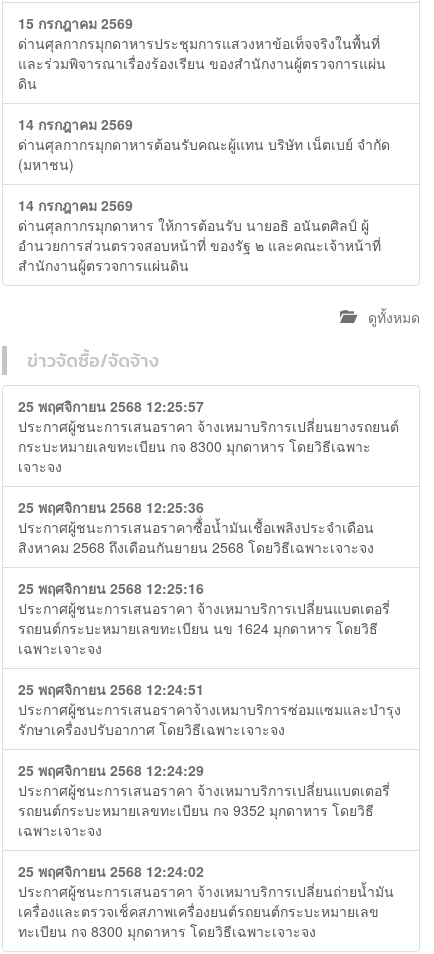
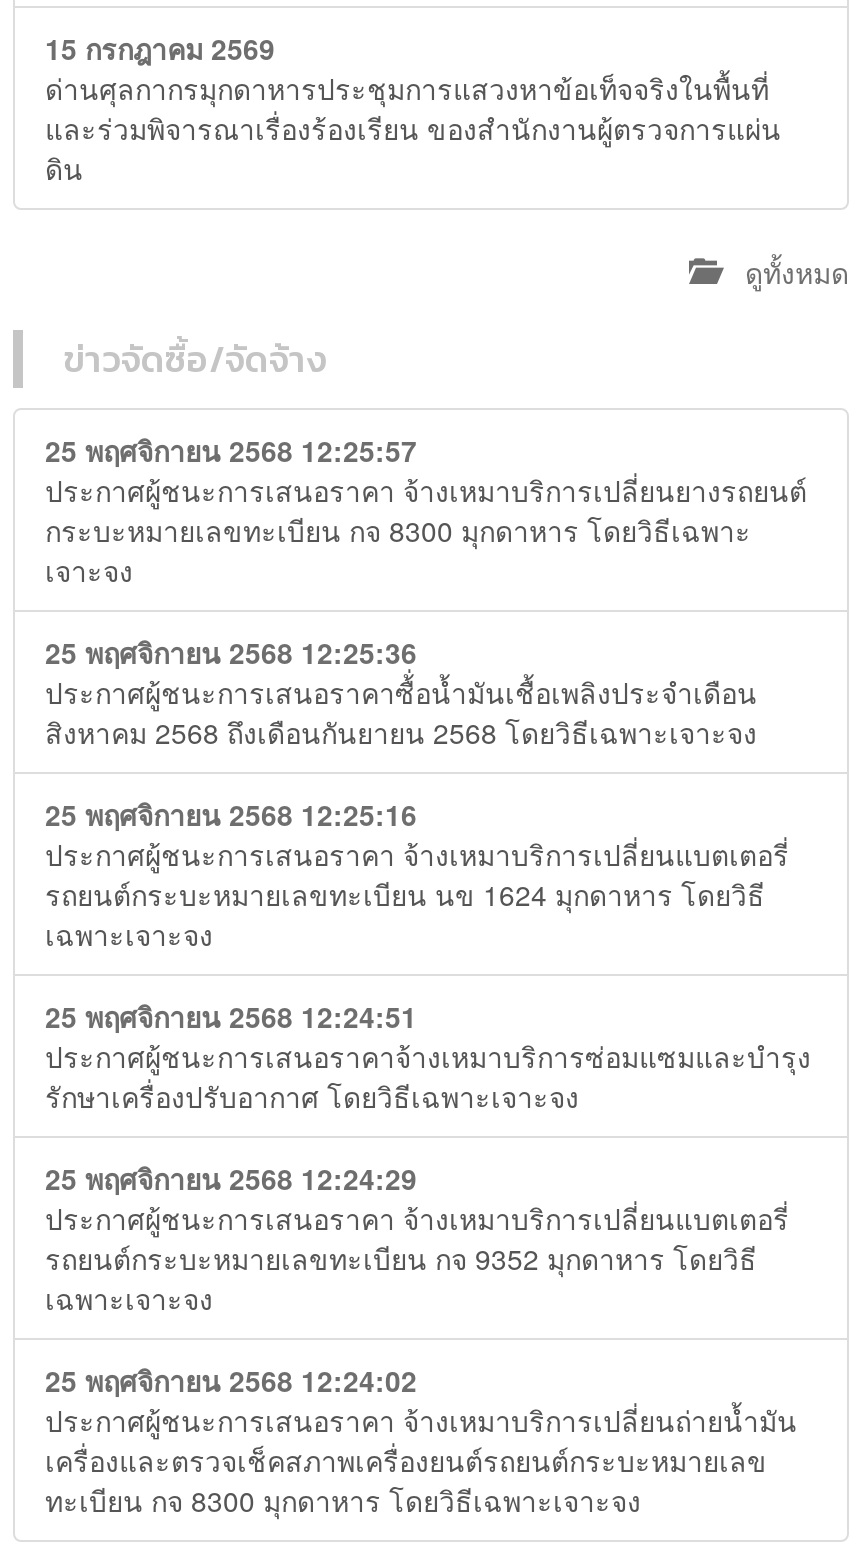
- 14 กรกฎาคม 2569
- ด่านศุลกากรมุกดาหารต้อนรับคณะผู้แทน บริษัท เน็ตเบย์ จำกัด
- (มหาชน)
- 14 กรกฎาคม 2569
- ด่านศุลกากรมุกดาหาร ให้การต้อนรับ นายอธิ อนันตศิลป์ ผู้
- อำนวยการส่วนตรวจสอบหน้าที่ ของรัฐ ๒ และคณะเจ้าหน้าที่
- สำนักงานผู้ตรวจการแผ่นดิน
